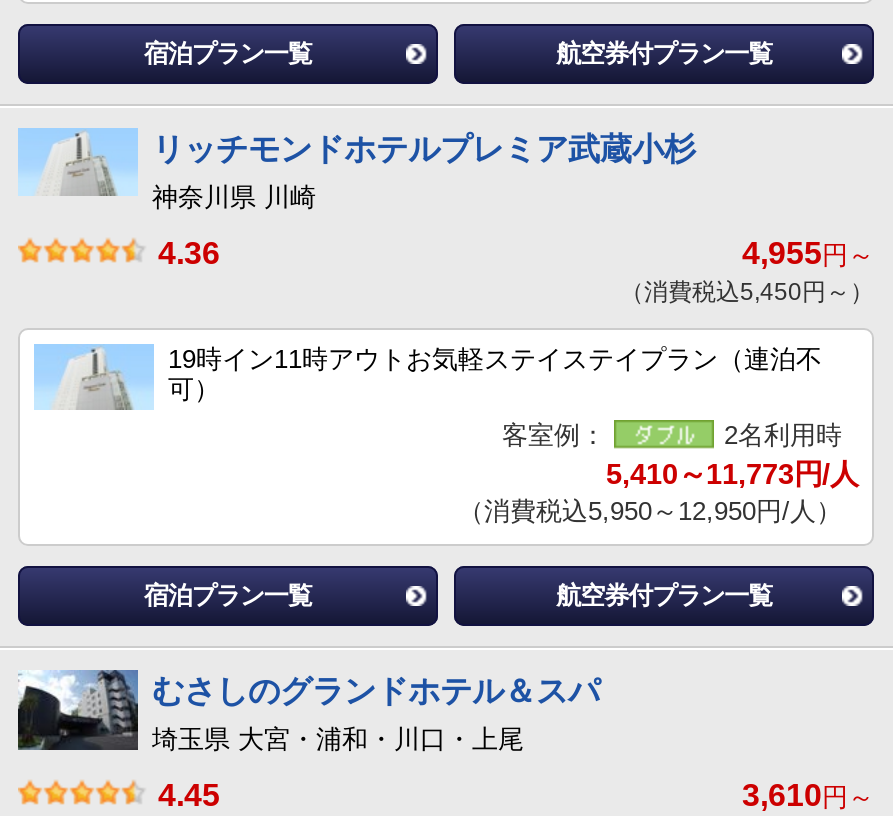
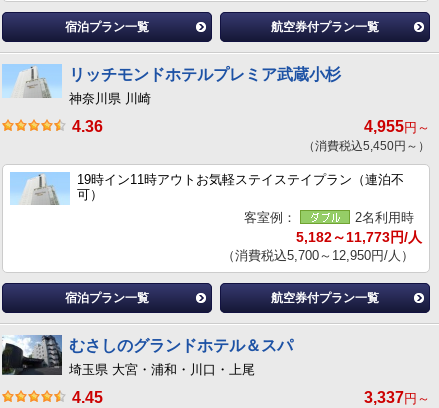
- 5,410～11,773円/人
+ 5,182～11,773円/人

- （消費税込5,950～12,950円/人）
+ （消費税込5,700～12,950円/人）

- 3,610円～
+ 3,337円～
